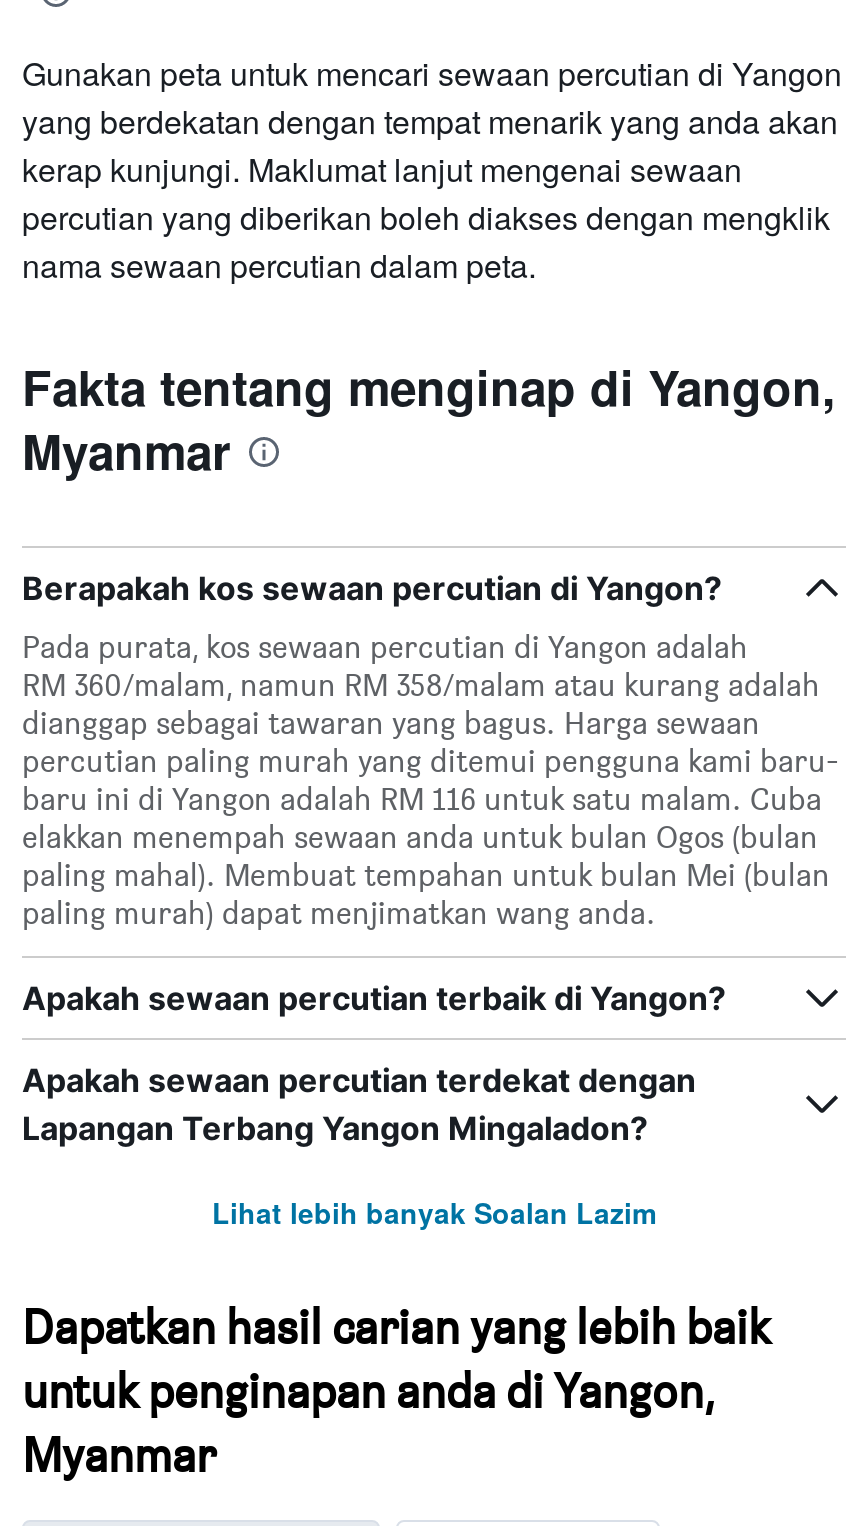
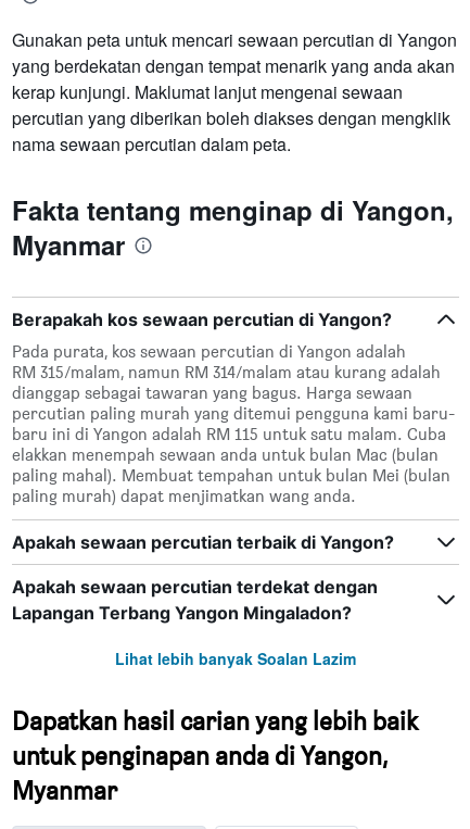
- RM 360/malam, namun RM 358/malam atau kurang adalah
+ RM 315/malam, namun RM 314/malam atau kurang adalah

- baru ini di Yangon adalah RM 116 untuk satu malam. Cuba
+ baru ini di Yangon adalah RM 115 untuk satu malam. Cuba

- elakkan menempah sewaan anda untuk bulan Ogos (bulan
+ elakkan menempah sewaan anda untuk bulan Mac (bulan
